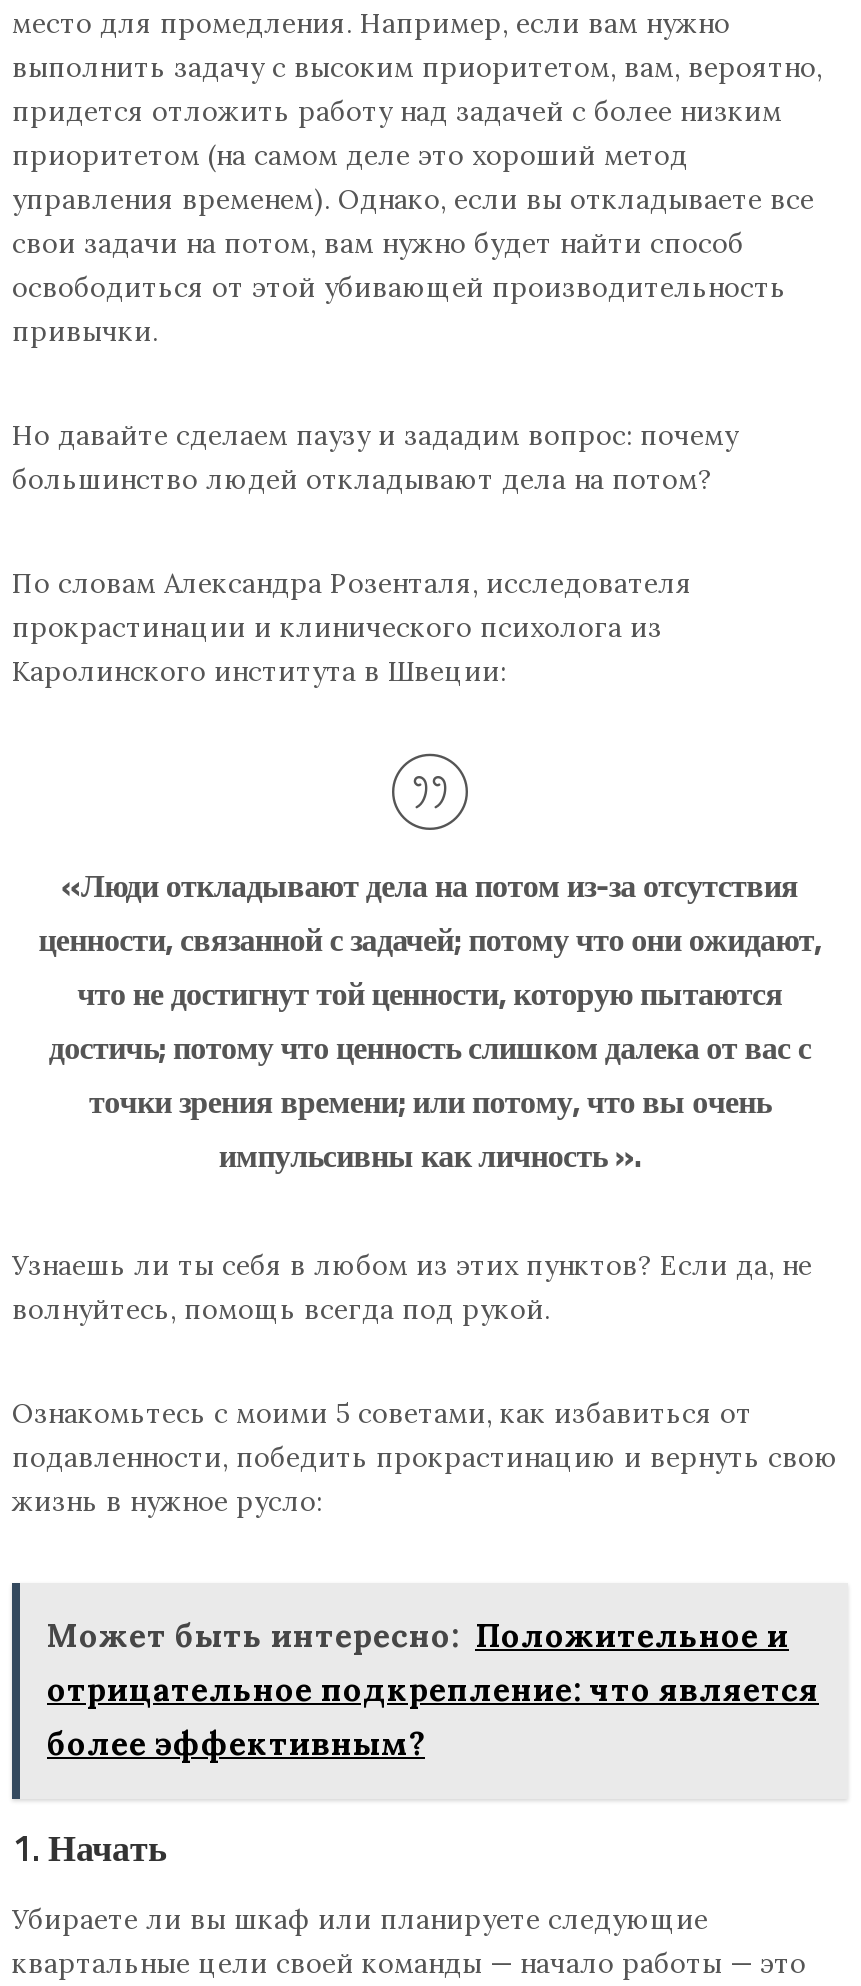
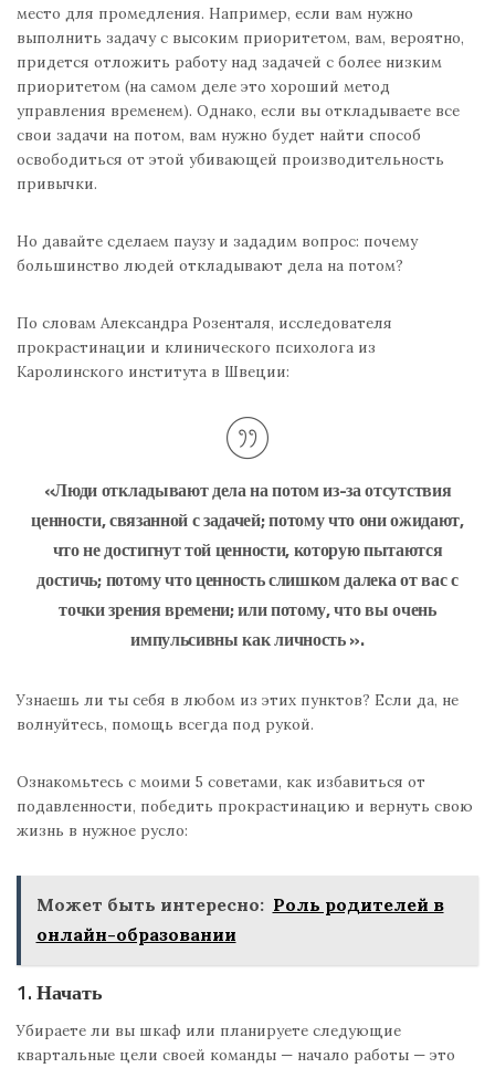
- Может быть интересно: Положительное и
- отрицательное подкрепление: что является
- более эффективным?
+ Может быть интересно: Роль родителей в
+ онлайн-образовании
